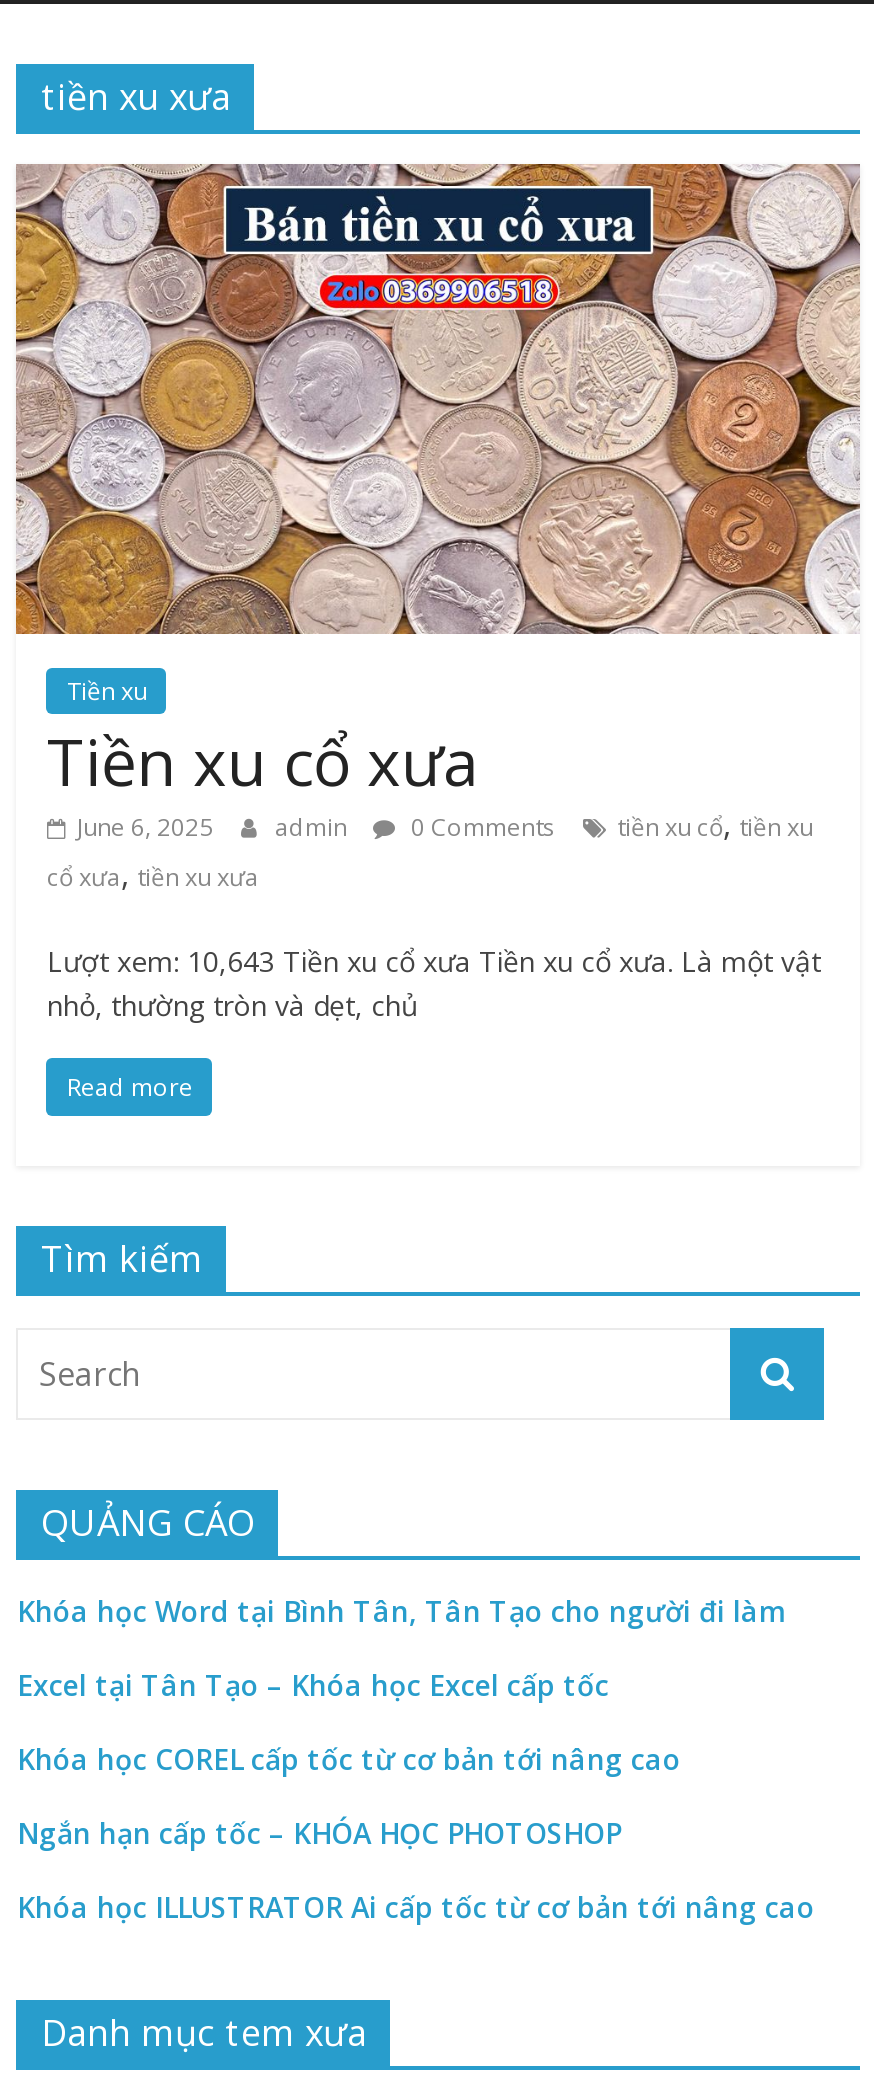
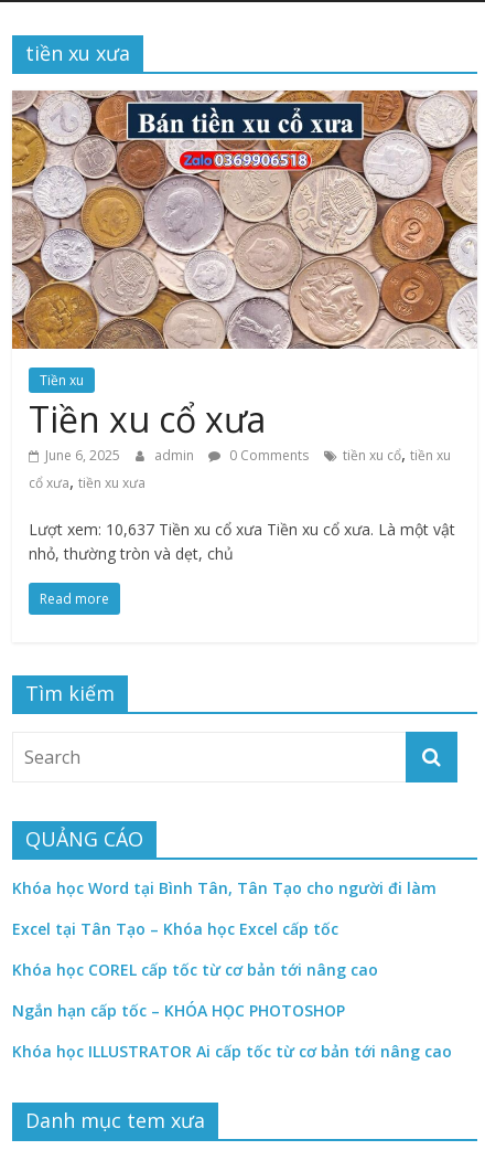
- Lượt xem: 10,643 Tiền xu cổ xưa Tiền xu cổ xưa. Là một vật
+ Lượt xem: 10,637 Tiền xu cổ xưa Tiền xu cổ xưa. Là một vật
